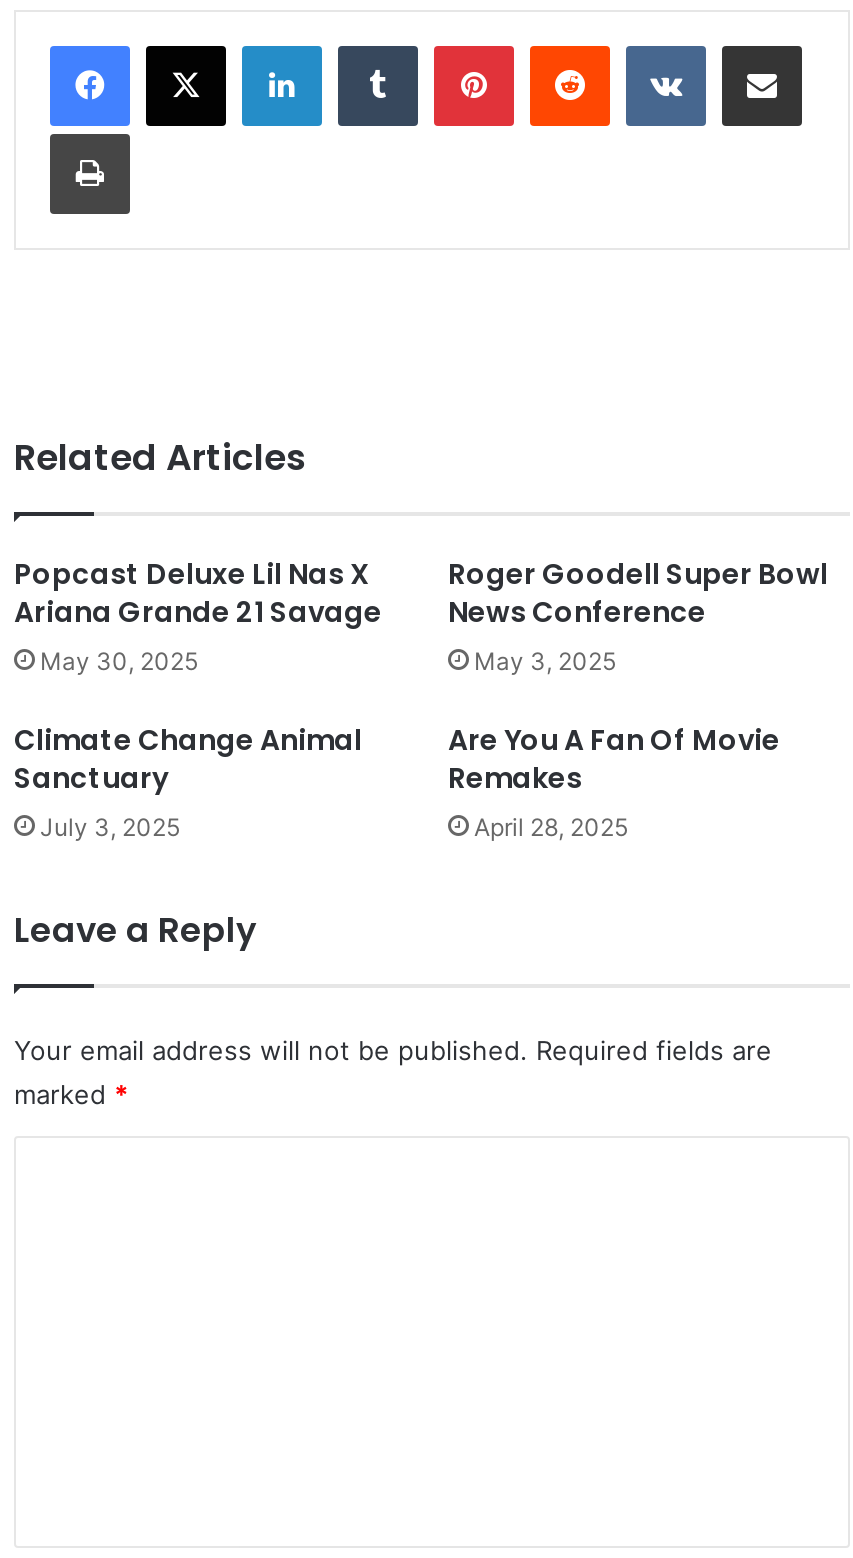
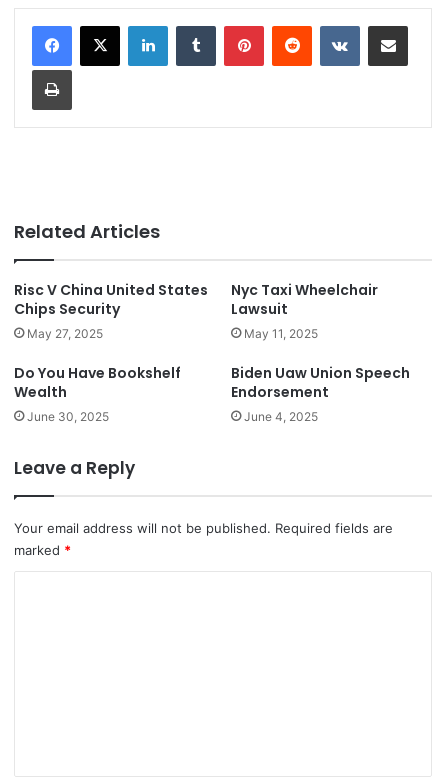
- Popcast Deluxe Lil Nas X
- Ariana Grande 21 Savage
- May 30, 2025
+ Risc V China United States
+ Chips Security
+ May 27, 2025

- Roger Goodell Super Bowl
- News Conference
- May 3, 2025
+ Nyc Taxi Wheelchair
+ Lawsuit
+ May 11, 2025

- Climate Change Animal
- Sanctuary
- July 3, 2025
+ Do You Have Bookshelf
+ Wealth
+ June 30, 2025

- Are You A Fan Of Movie
- Remakes
- April 28, 2025
+ Biden Uaw Union Speech
+ Endorsement
+ June 4, 2025
